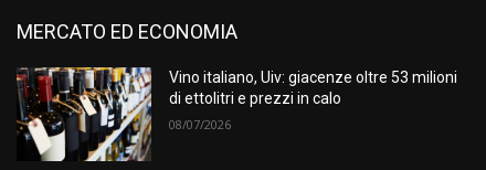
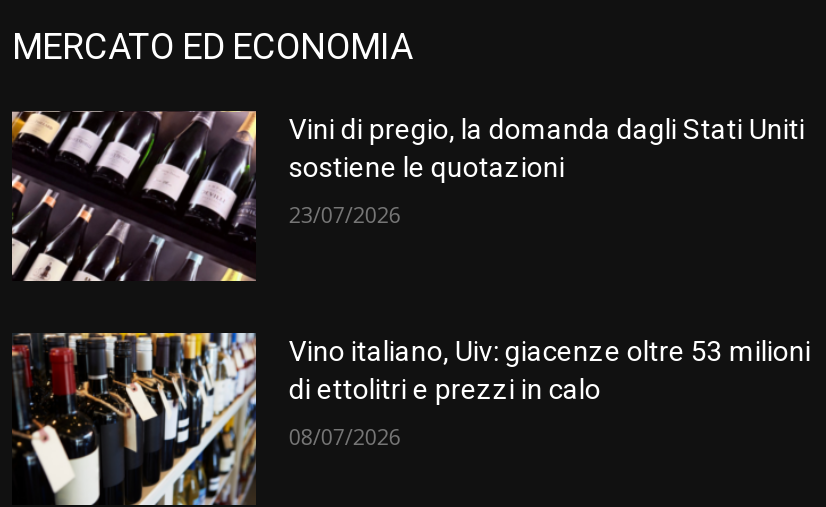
+ [image]
+ Vini di pregio, la domanda dagli Stati Uniti
+ sostiene le quotazioni
+ 23/07/2026
